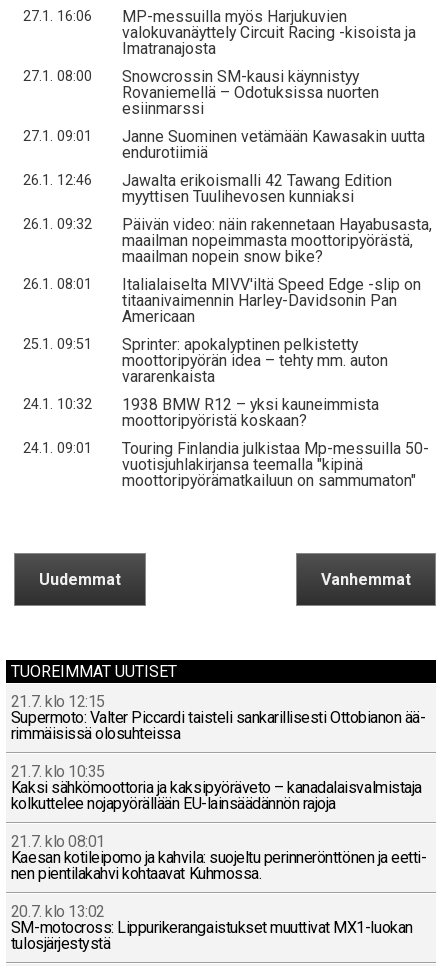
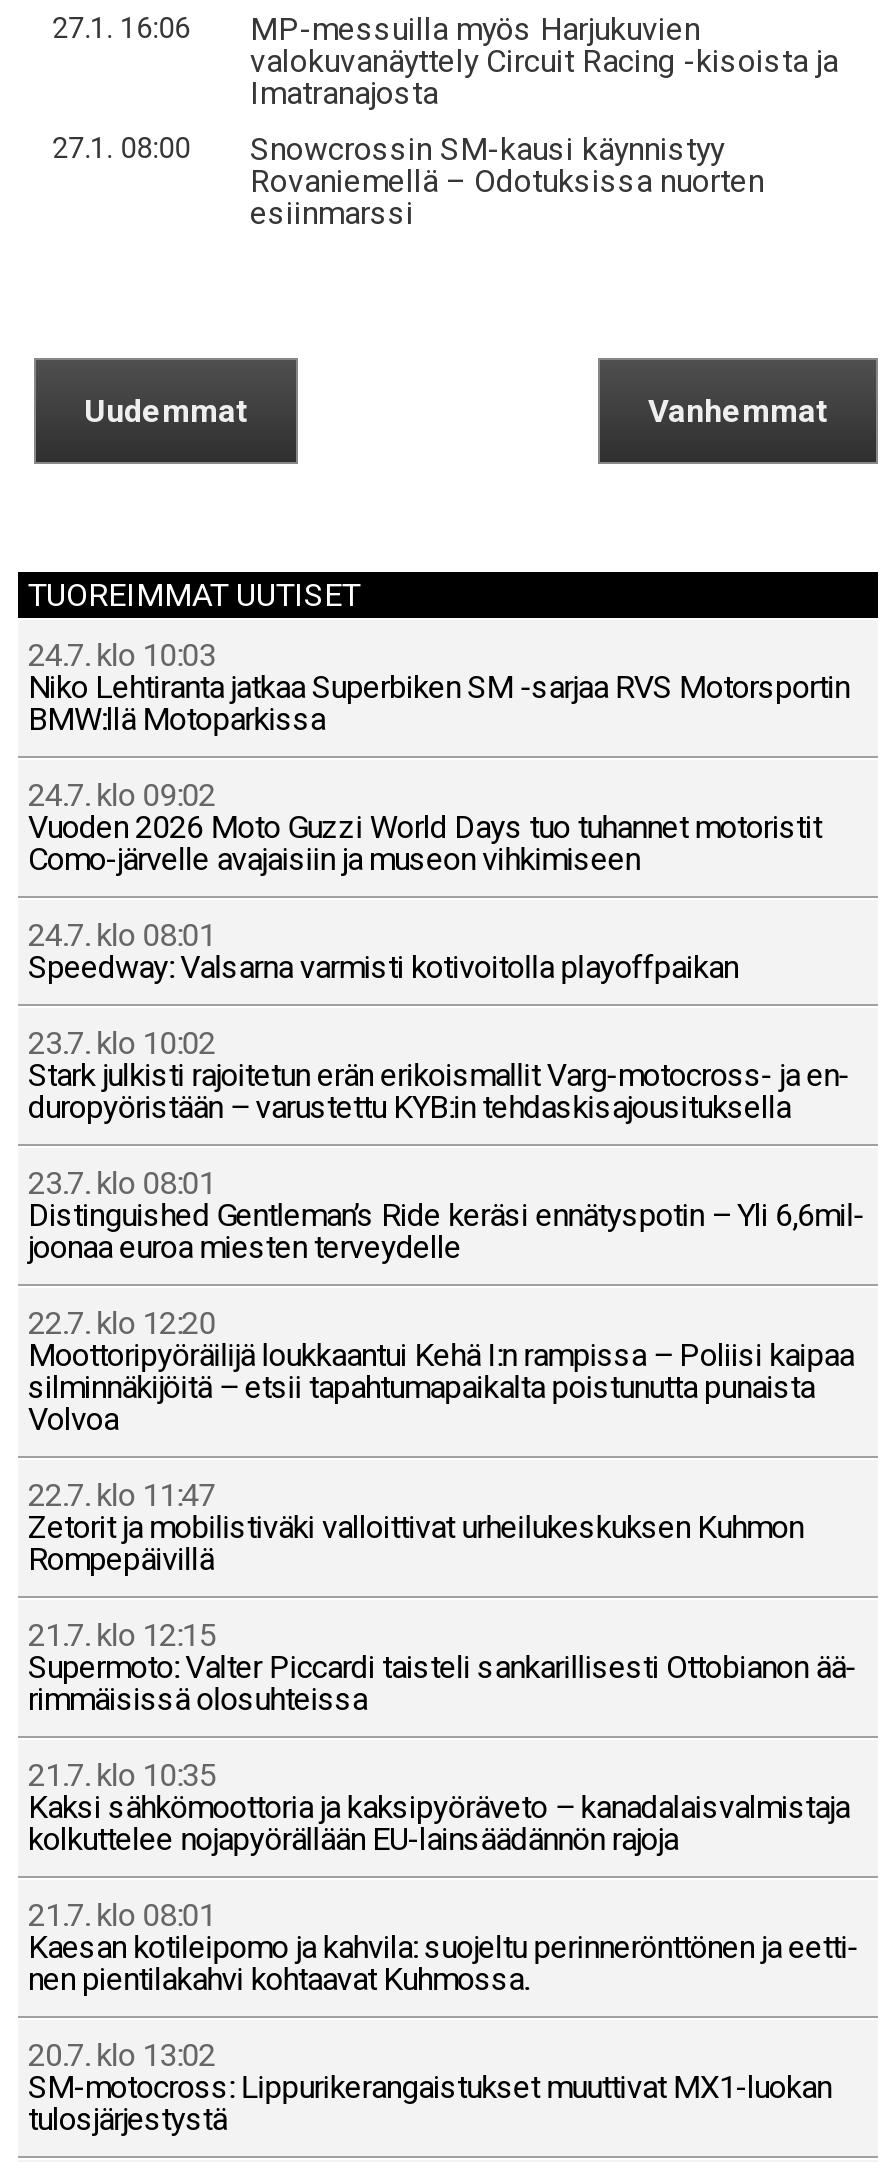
- 27.1. 09:01
- Janne Suominen vetämään Kawasakin uutta
- endurotiimiä
- 26.1. 12:46
- Jawalta erikoismalli 42 Tawang Edition
- myyttisen Tuulihevosen kunniaksi
- 26.1. 09:32
- Päivän video: näin rakennetaan Hayabusasta,
- maailman nopeimmasta moottoripyörästä,
- maailman nopein snow bike?
- 26.1. 08:01
- Italialaiselta MIVV'iltä Speed Edge -slip on
- titaanivaimennin Harley-Davidsonin Pan
- Americaan
- 25.1. 09:51
- Sprinter: apokalyptinen pelkistetty
- moottoripyörän idea – tehty mm. auton
- vararenkaista
- 24.1. 10:32
- 1938 BMW R12 – yksi kauneimmista
- moottoripyöristä koskaan?
- 24.1. 09:01
- Touring Finlandia julkistaa Mp-messuilla 50-
- vuotisjuhlakirjansa teemalla "kipinä
- moottoripyörämatkailuun on sammumaton"

moved up: Uudemmat | Vanhemmat | TUOREIMMAT UUTISET

+ 24.7. klo 10:03
+ Niko Lehtiranta jatkaa Superbiken SM -sarjaa RVS Motorsportin
+ BMW:llä Motoparkissa
+ 24.7. klo 09:02
+ Vuoden 2026 Moto Guzzi World Days tuo tuhannet motoristit
+ Como-järvelle avajaisiin ja museon vihkimiseen
+ 24.7. klo 08:01
+ Speedway: Valsarna varmisti kotivoitolla playoffpaikan
+ 23.7. klo 10:02
+ Stark julkisti rajoitetun erän erikoismallit Varg-motocross- ja en
+ duropyöristään – varustettu KYB:in tehdaskisajousituksella
+ 23.7. klo 08:01
+ Distinguished Gentleman’s Ride keräsi ennätyspotin – Yli 6,6mil
+ joonaa euroa miesten terveydelle
+ 22.7. klo 12:20
+ Moottoripyöräilijä loukkaantui Kehä I:n rampissa – Poliisi kaipaa
+ silminnäkijöitä – etsii tapahtumapaikalta poistunutta punaista
+ Volvoa
+ 22.7. klo 11:47
+ Zetorit ja mobilistiväki valloittivat urheilukeskuksen Kuhmon
+ Rompepäivillä
